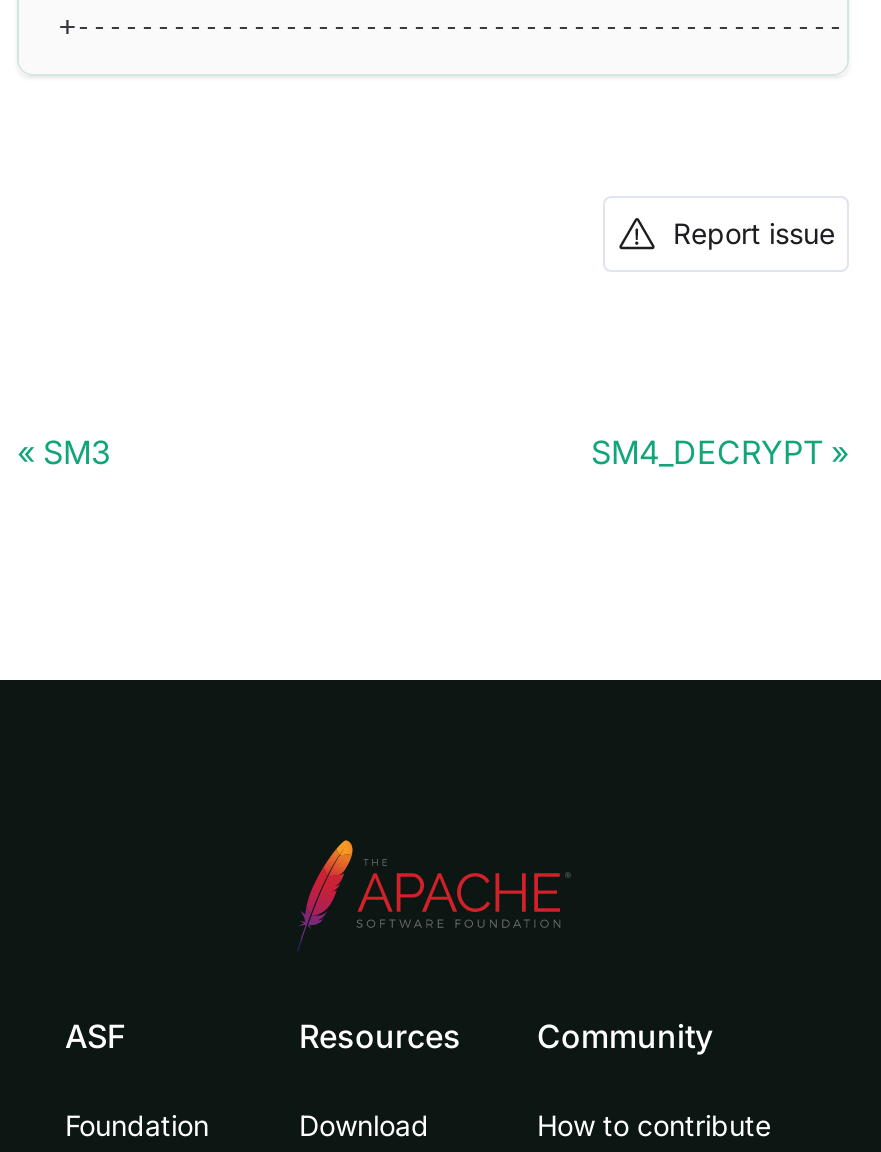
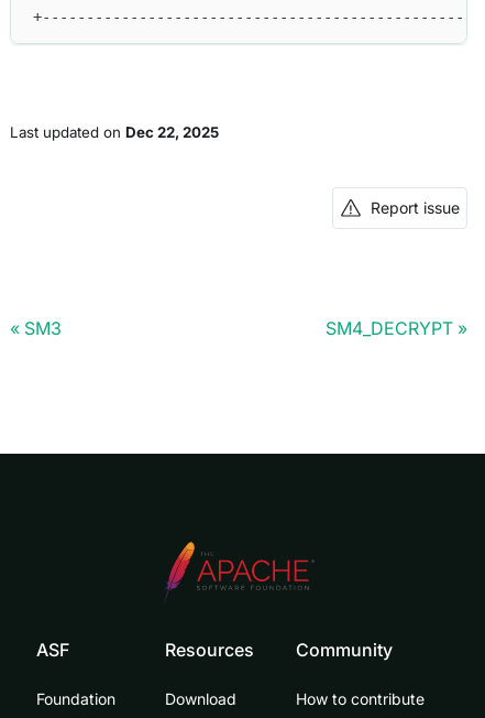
+ Last updated on Dec 22, 2025
